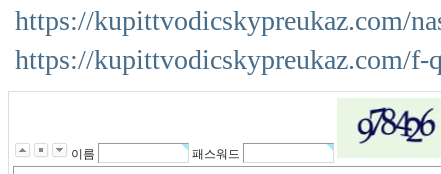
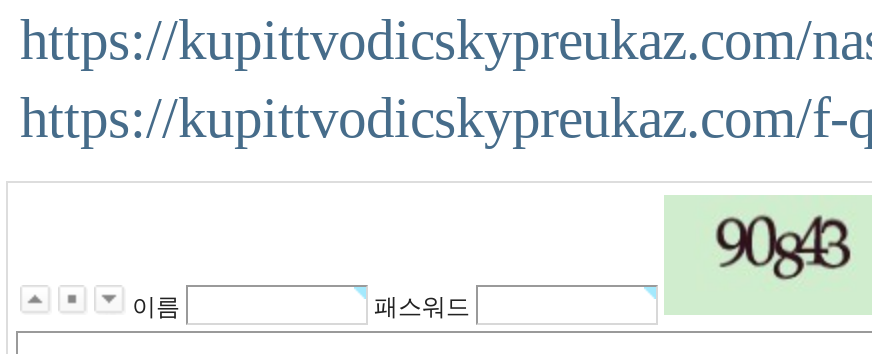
- [image]
+ [image]
